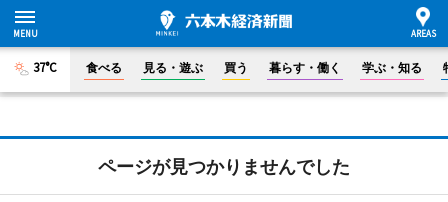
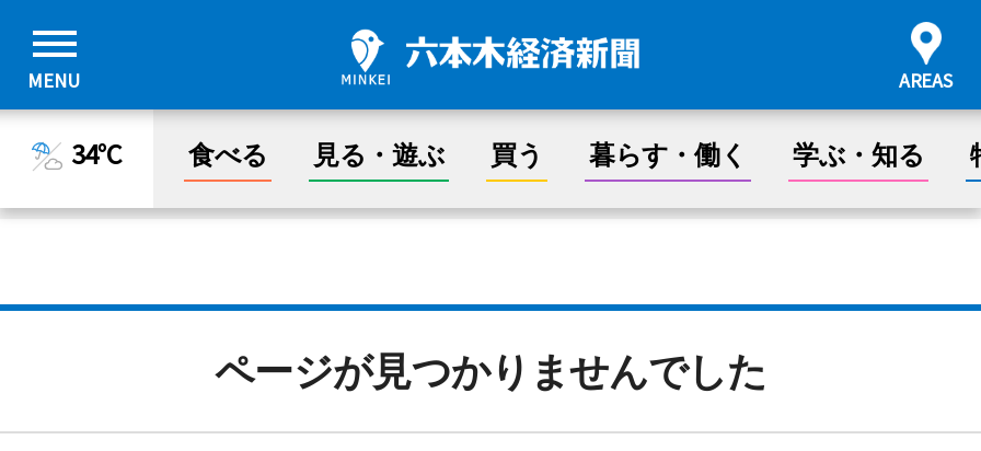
- 37°C
+ 34°C
